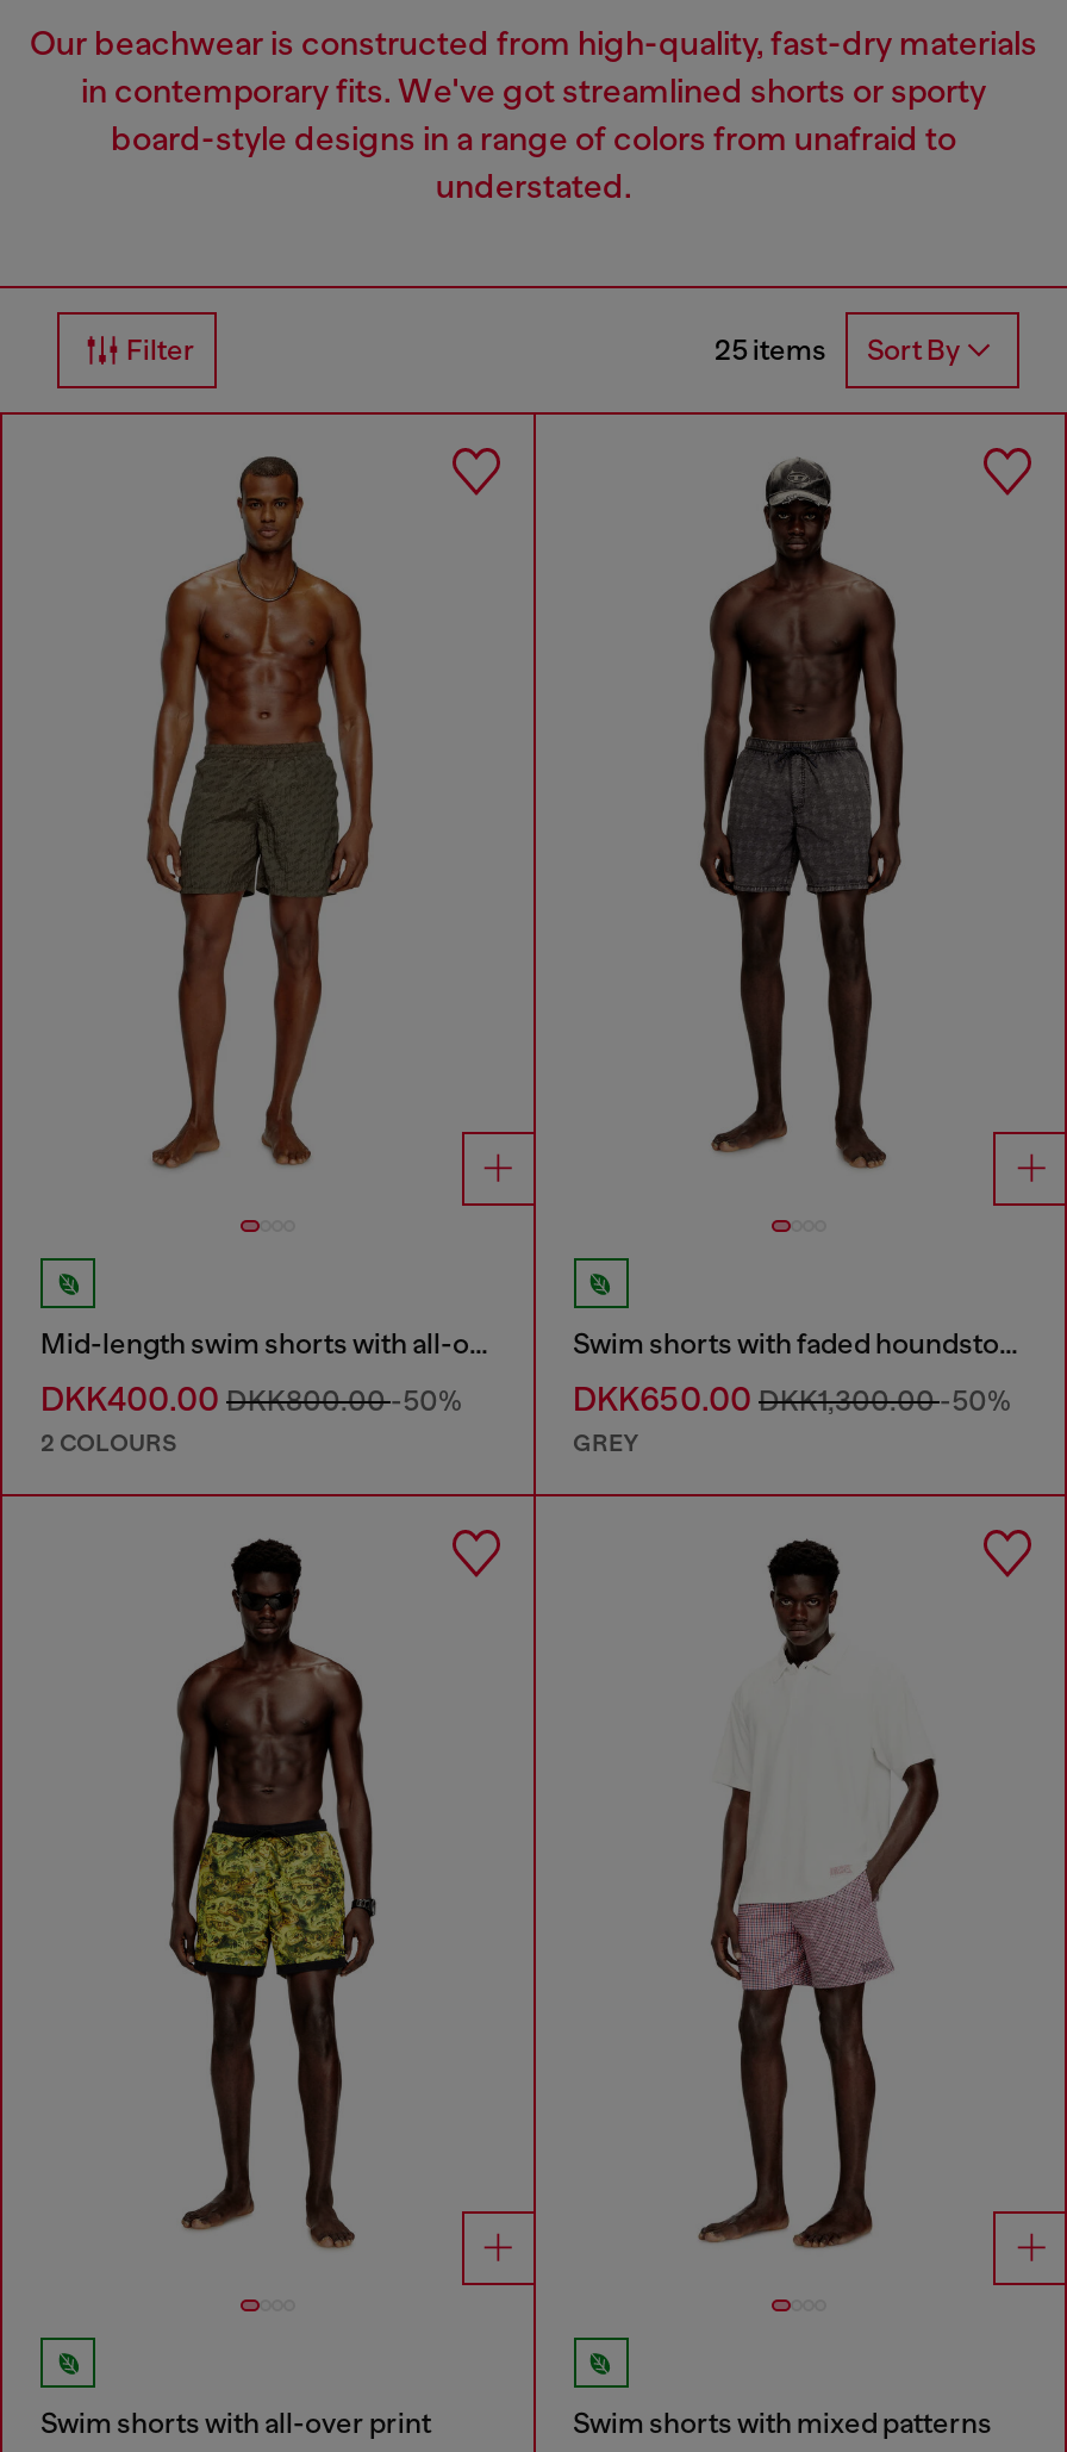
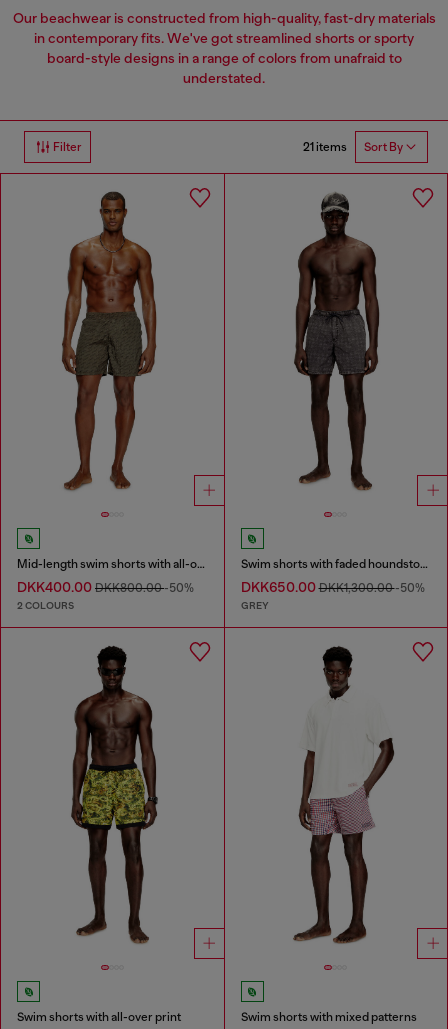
- 25 items Sort By
+ 21 items Sort By
